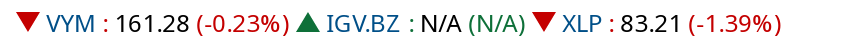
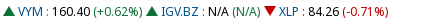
- VYM : 161.28 (-0.23%)
+ VYM : 160.40 (+0.62%)

- XLP : 83.21 (-1.39%)
+ XLP : 84.26 (-0.71%)
